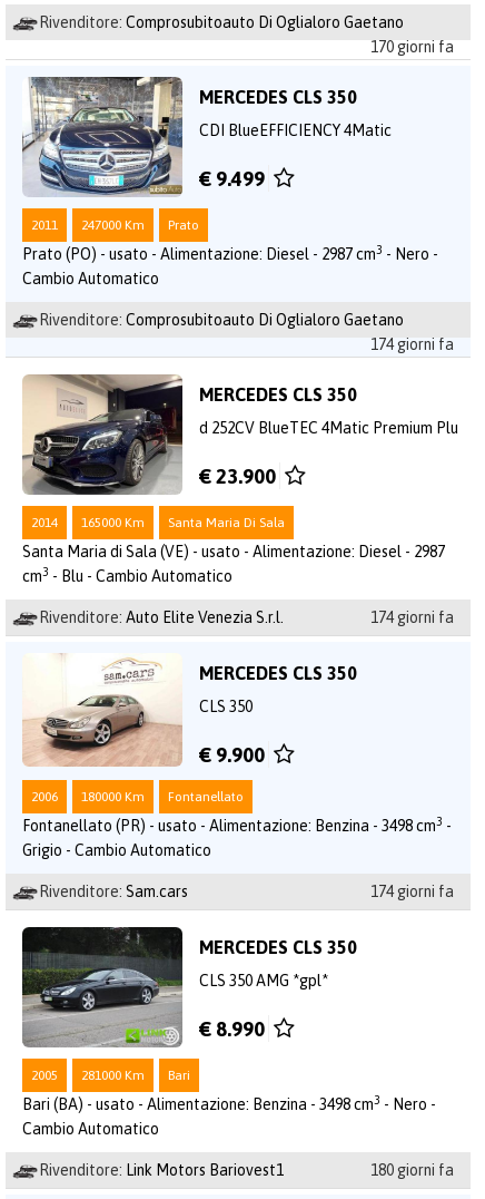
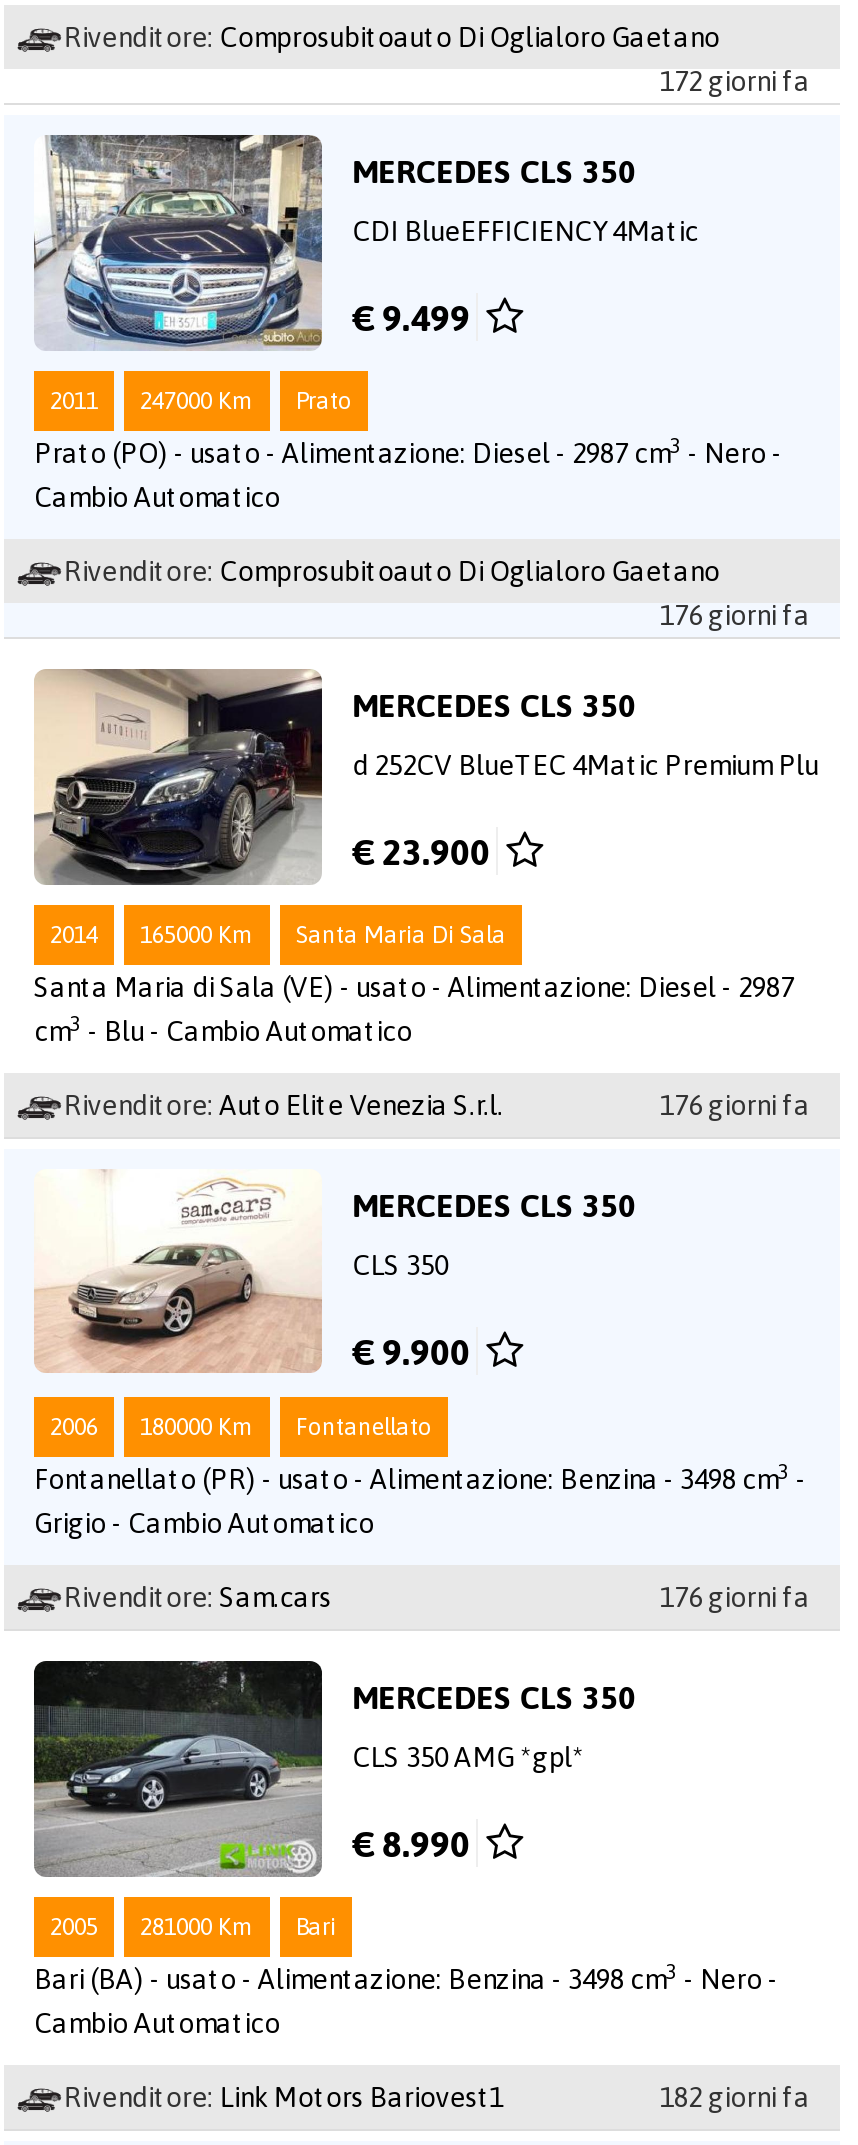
- 170 giorni fa
+ 172 giorni fa

- 174 giorni fa
+ 176 giorni fa

- 174 giorni fa
+ 176 giorni fa

- 174 giorni fa
+ 176 giorni fa

- 180 giorni fa
+ 182 giorni fa
